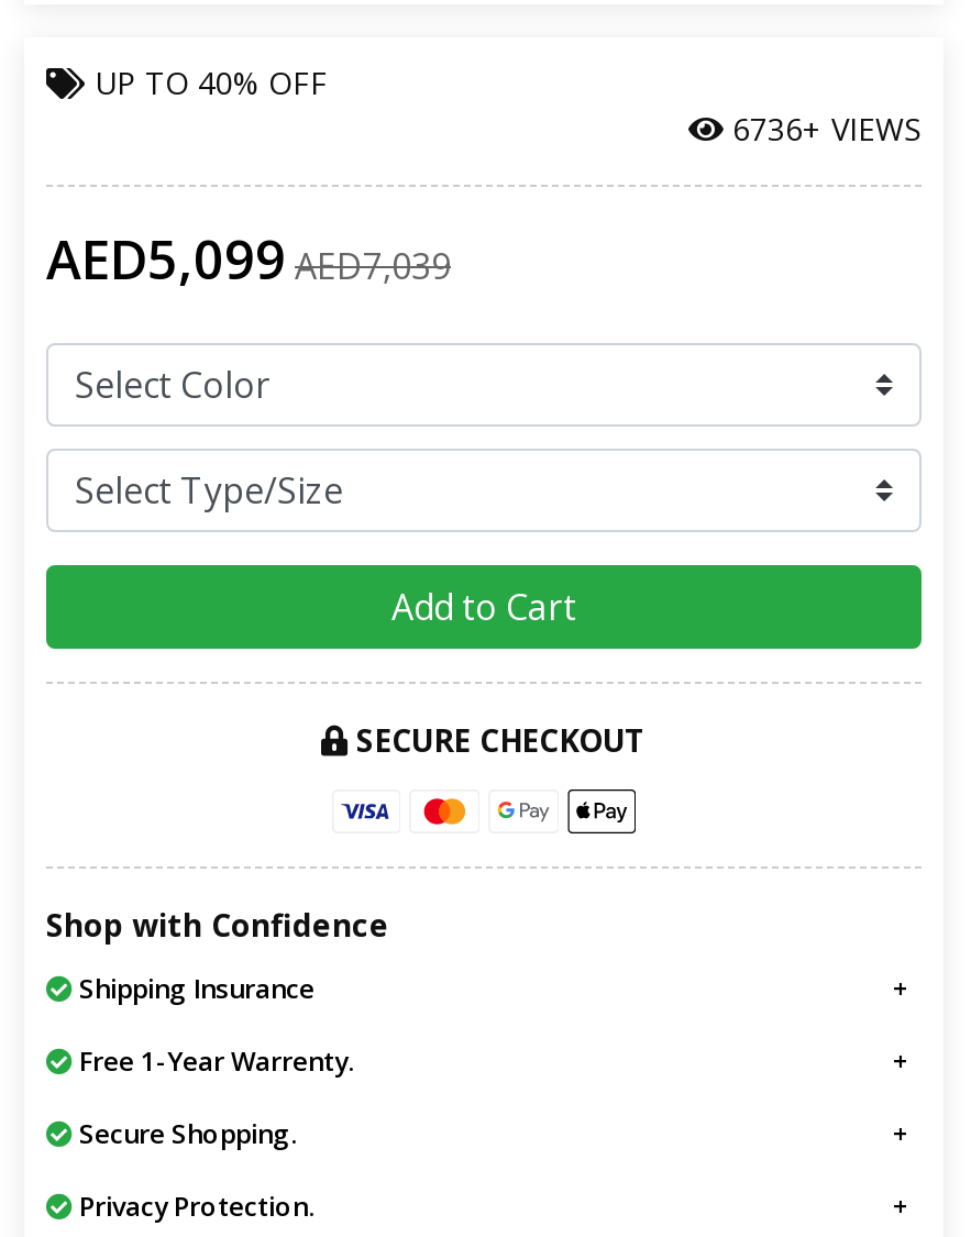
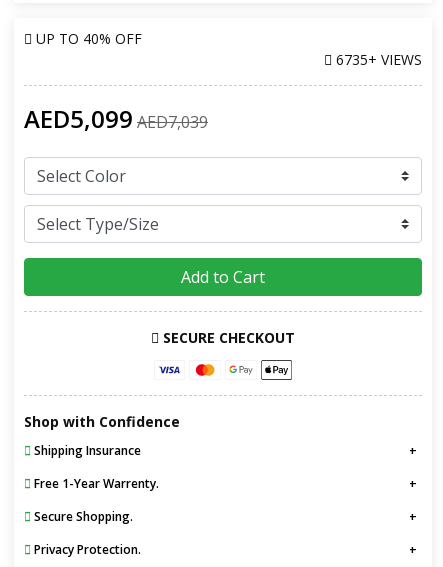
- 6736+ VIEWS
+ 6735+ VIEWS
